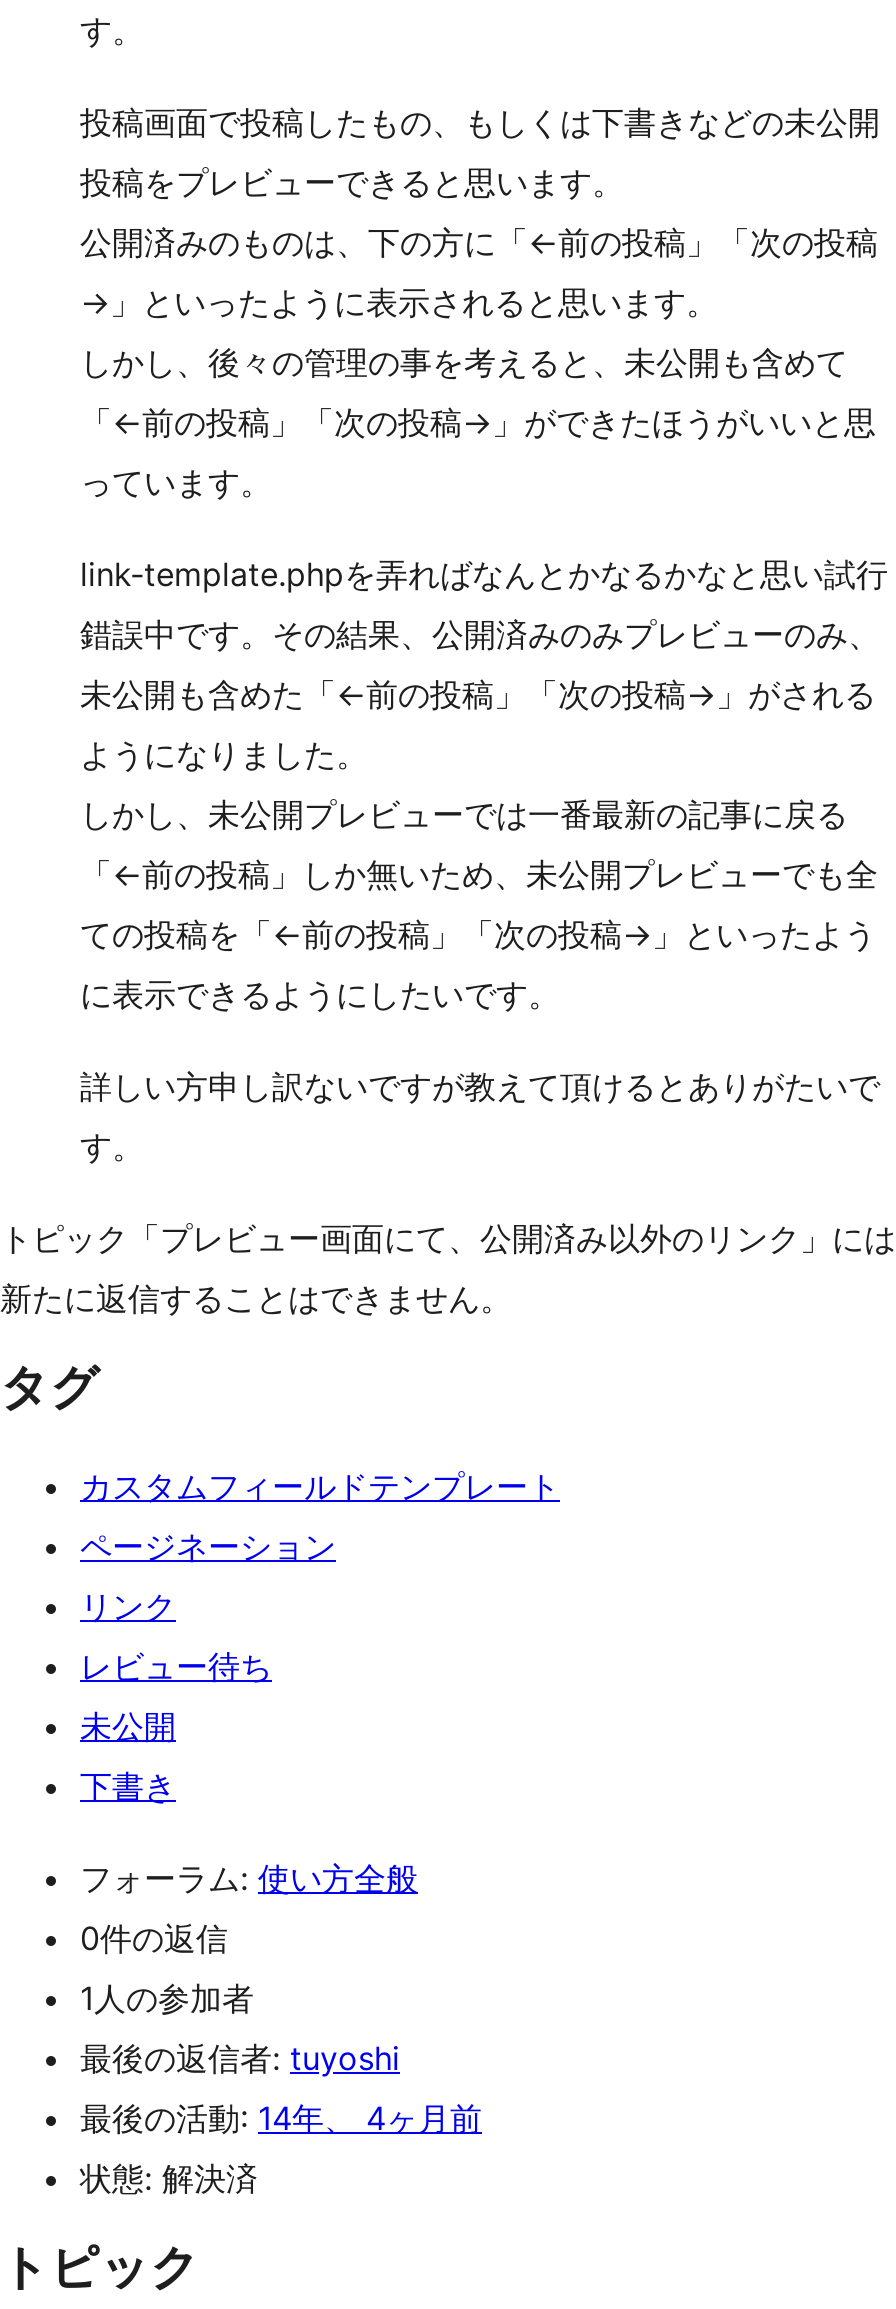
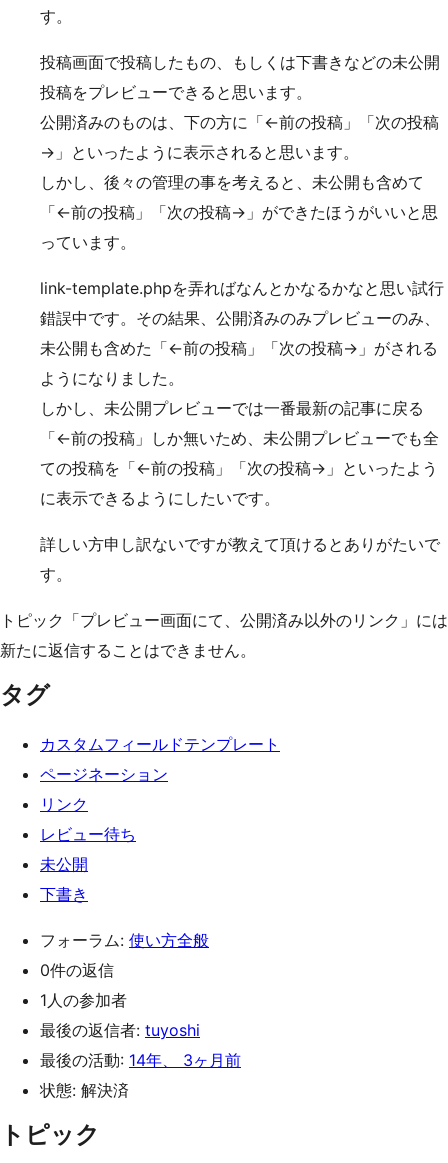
- 最後の活動: 14年、 4ヶ月前
+ 最後の活動: 14年、 3ヶ月前
